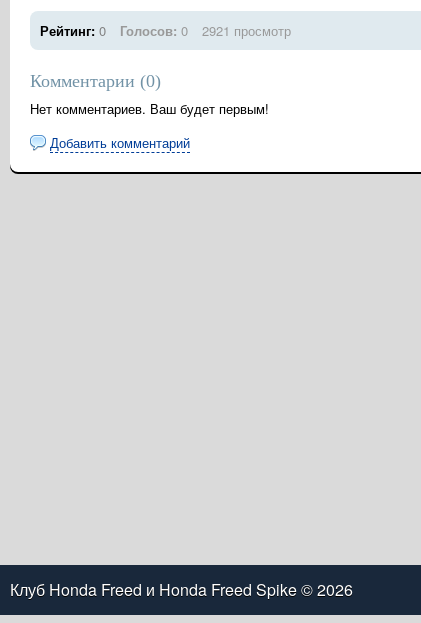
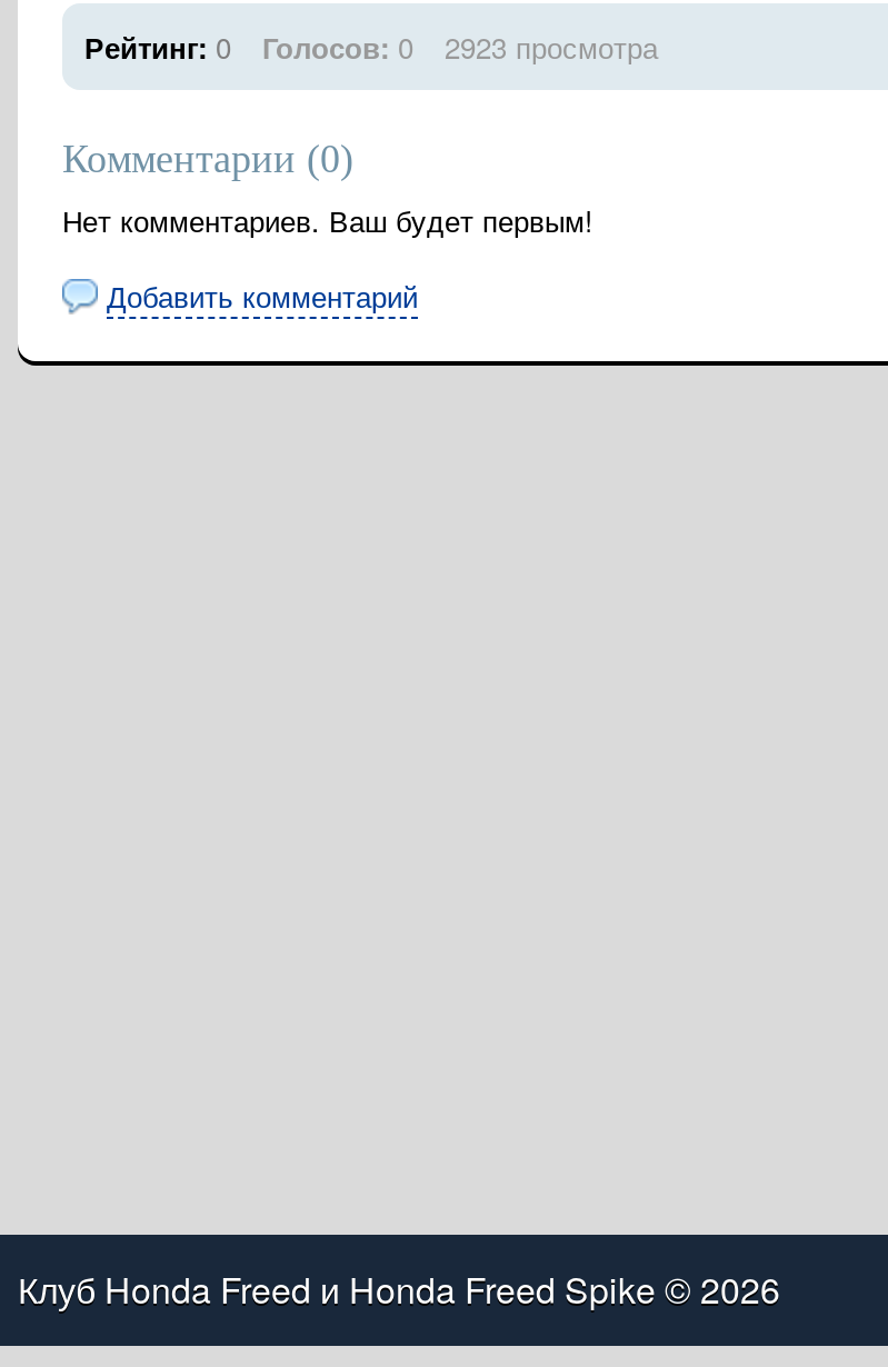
- Рейтинг: 0 Голосов: 0 2921 просмотр
+ Рейтинг: 0 Голосов: 0 2923 просмотра
